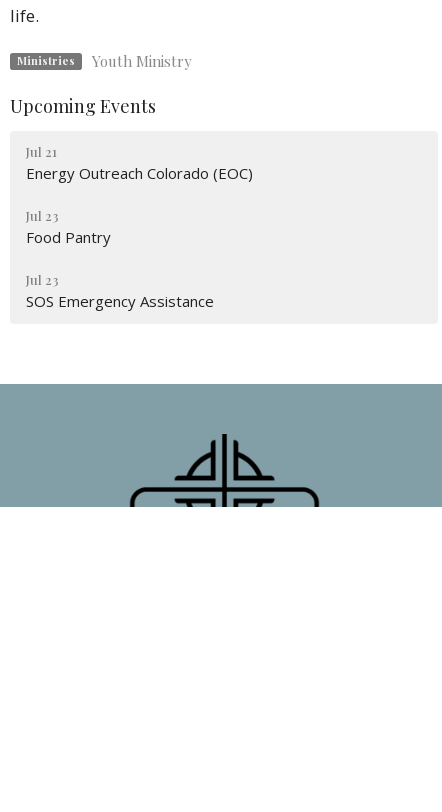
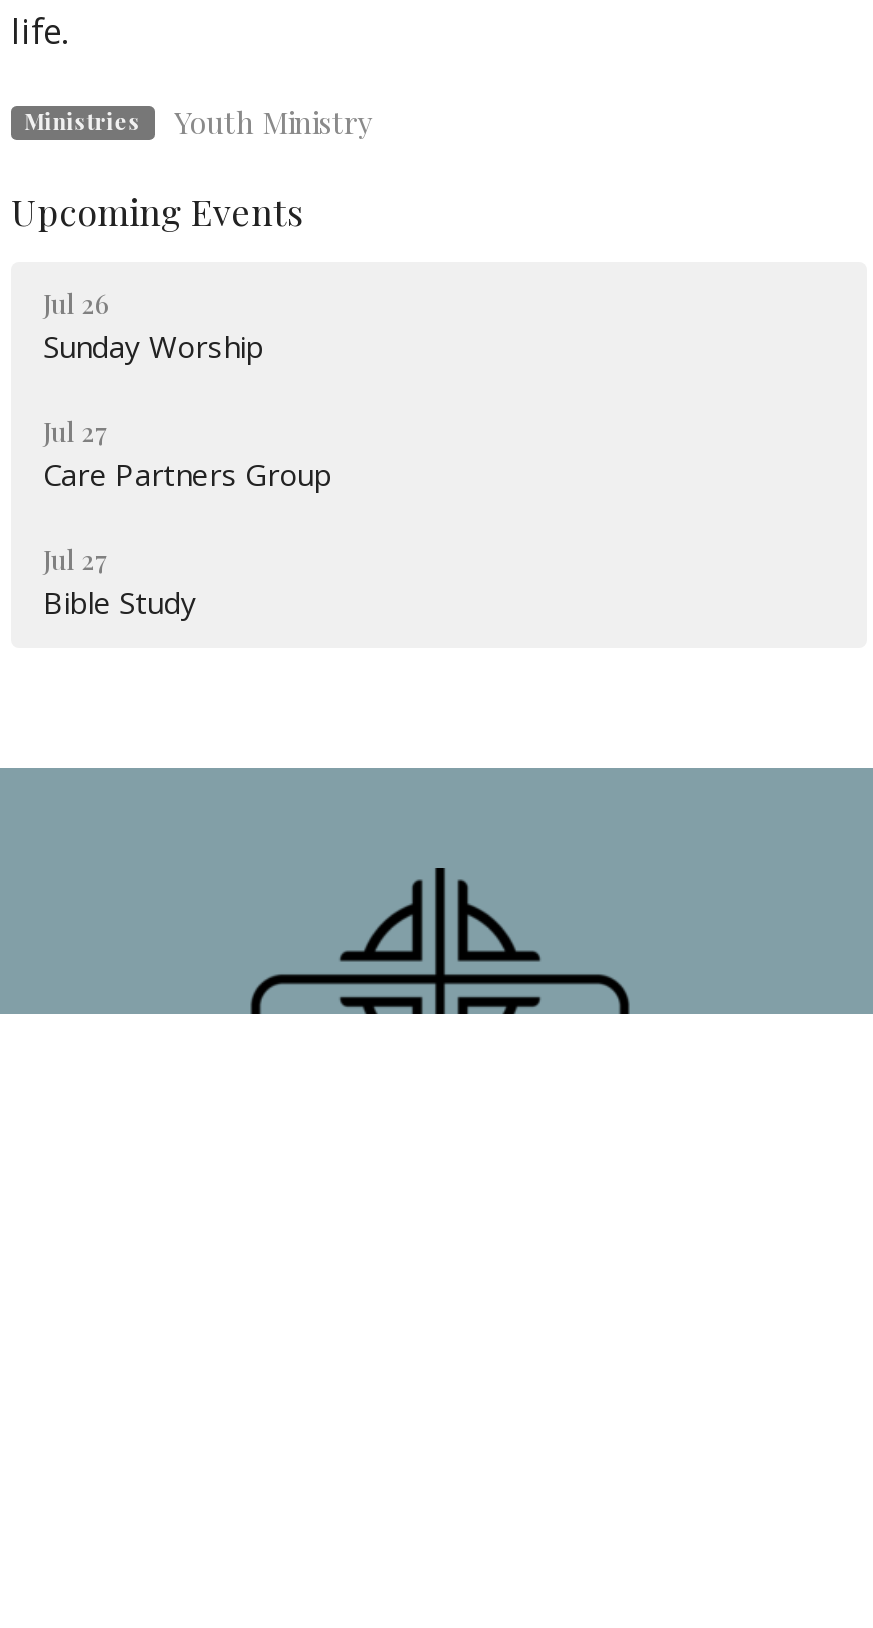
- Jul 21
- Energy Outreach Colorado (EOC)
+ Jul 26
+ Sunday Worship

- Jul 23
- Food Pantry
+ Jul 27
+ Care Partners Group

- Jul 23
- SOS Emergency Assistance
+ Jul 27
+ Bible Study
